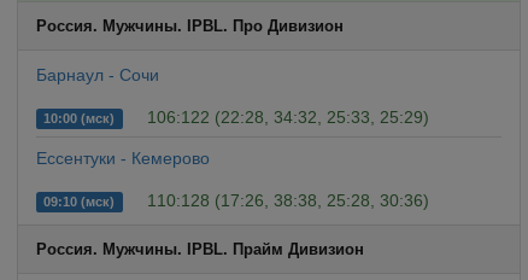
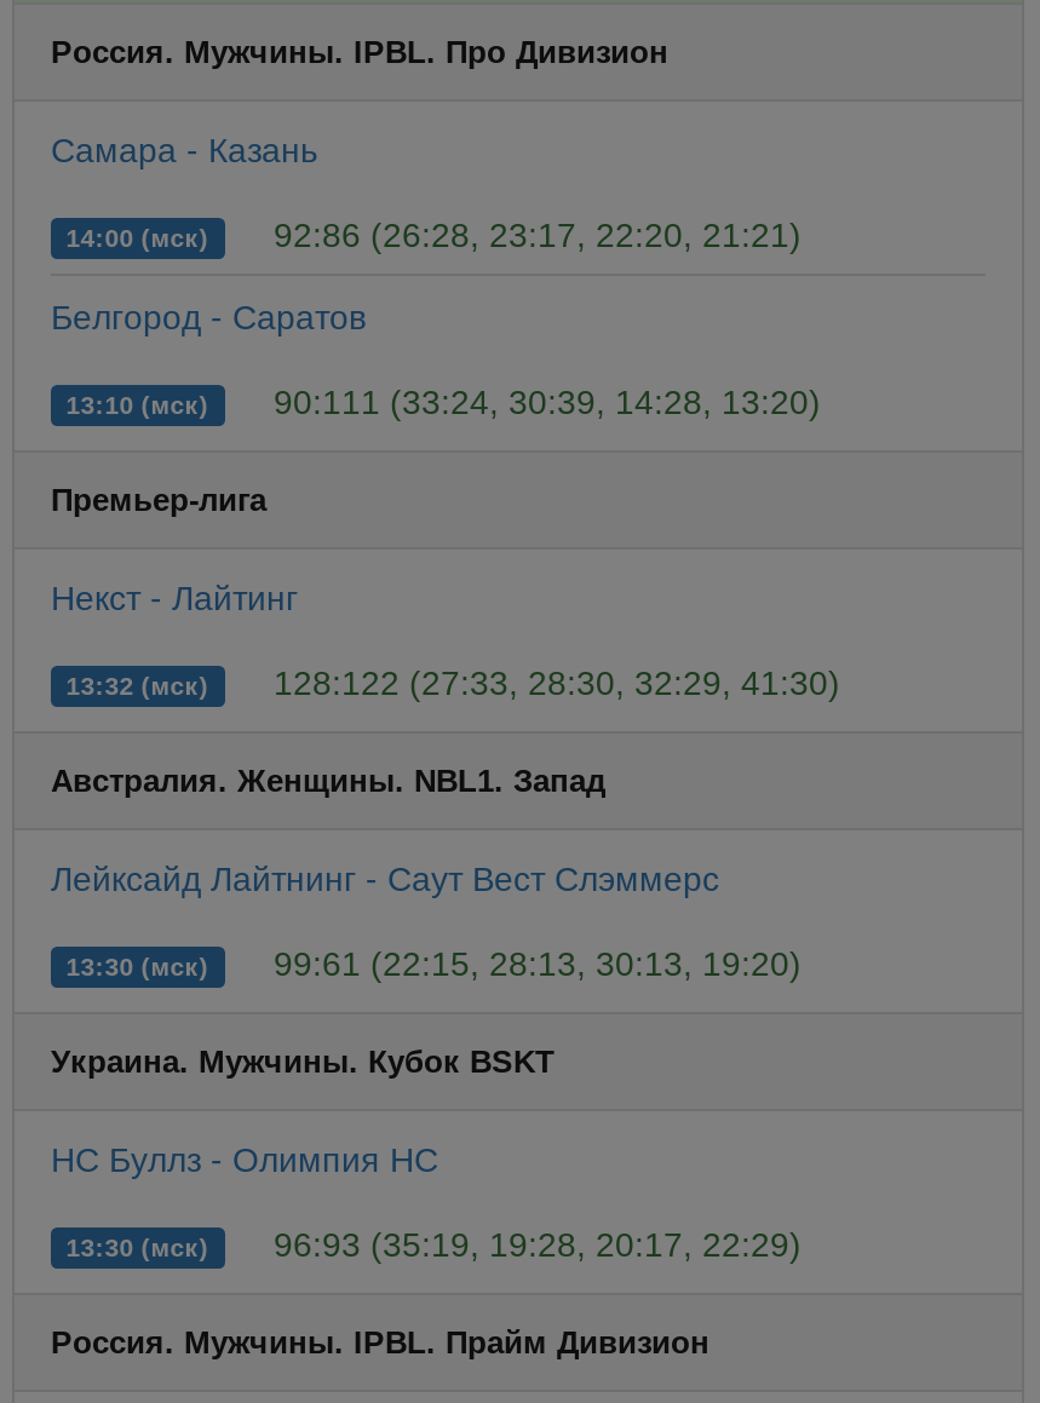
- Барнаул - Сочи
- 10:00 (мск)
- 106:122 (22:28, 34:32, 25:33, 25:29)
- Ессентуки - Кемерово
- 09:10 (мск)
- 110:128 (17:26, 38:38, 25:28, 30:36)
+ Самара - Казань
+ 14:00 (мск)
+ 92:86 (26:28, 23:17, 22:20, 21:21)
+ Белгород - Саратов
+ 13:10 (мск)
+ 90:111 (33:24, 30:39, 14:28, 13:20)
+ Премьер-лига
+ Некст - Лайтинг
+ 13:32 (мск)
+ 128:122 (27:33, 28:30, 32:29, 41:30)
+ Австралия. Женщины. NBL1. Запад
+ Лейксайд Лайтнинг - Саут Вест Слэммерс
+ 13:30 (мск)
+ 99:61 (22:15, 28:13, 30:13, 19:20)
+ Украина. Мужчины. Кубок BSKT
+ НС Буллз - Олимпия НС
+ 13:30 (мск)
+ 96:93 (35:19, 19:28, 20:17, 22:29)
